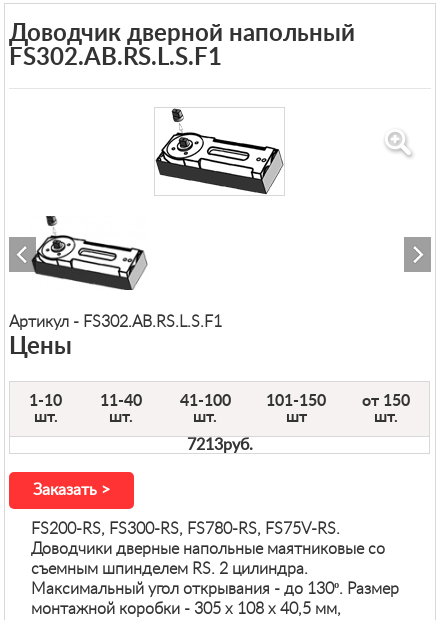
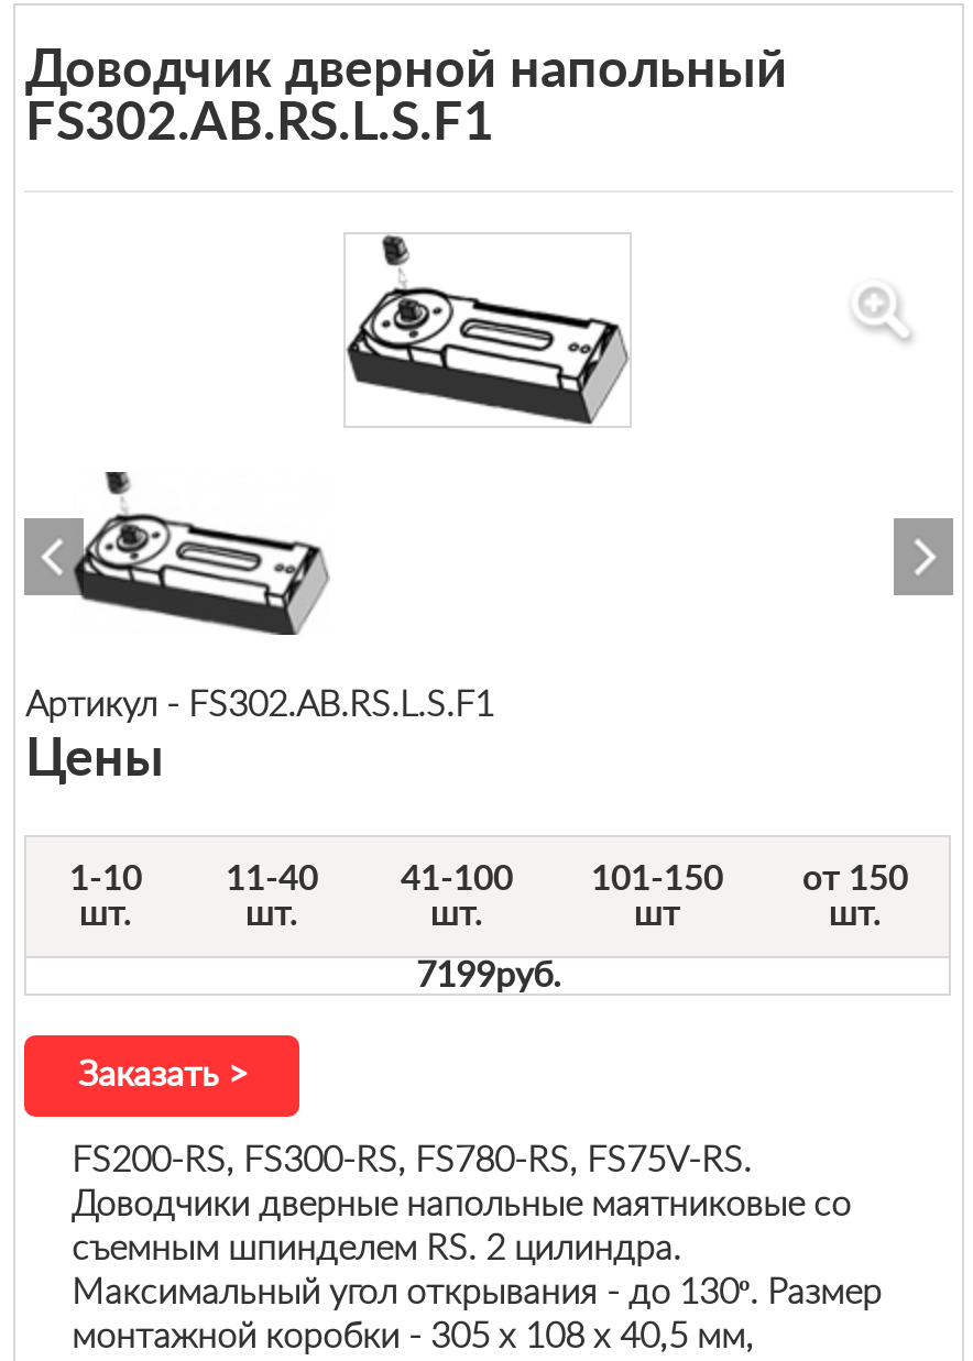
- 7213руб.
+ 7199руб.
